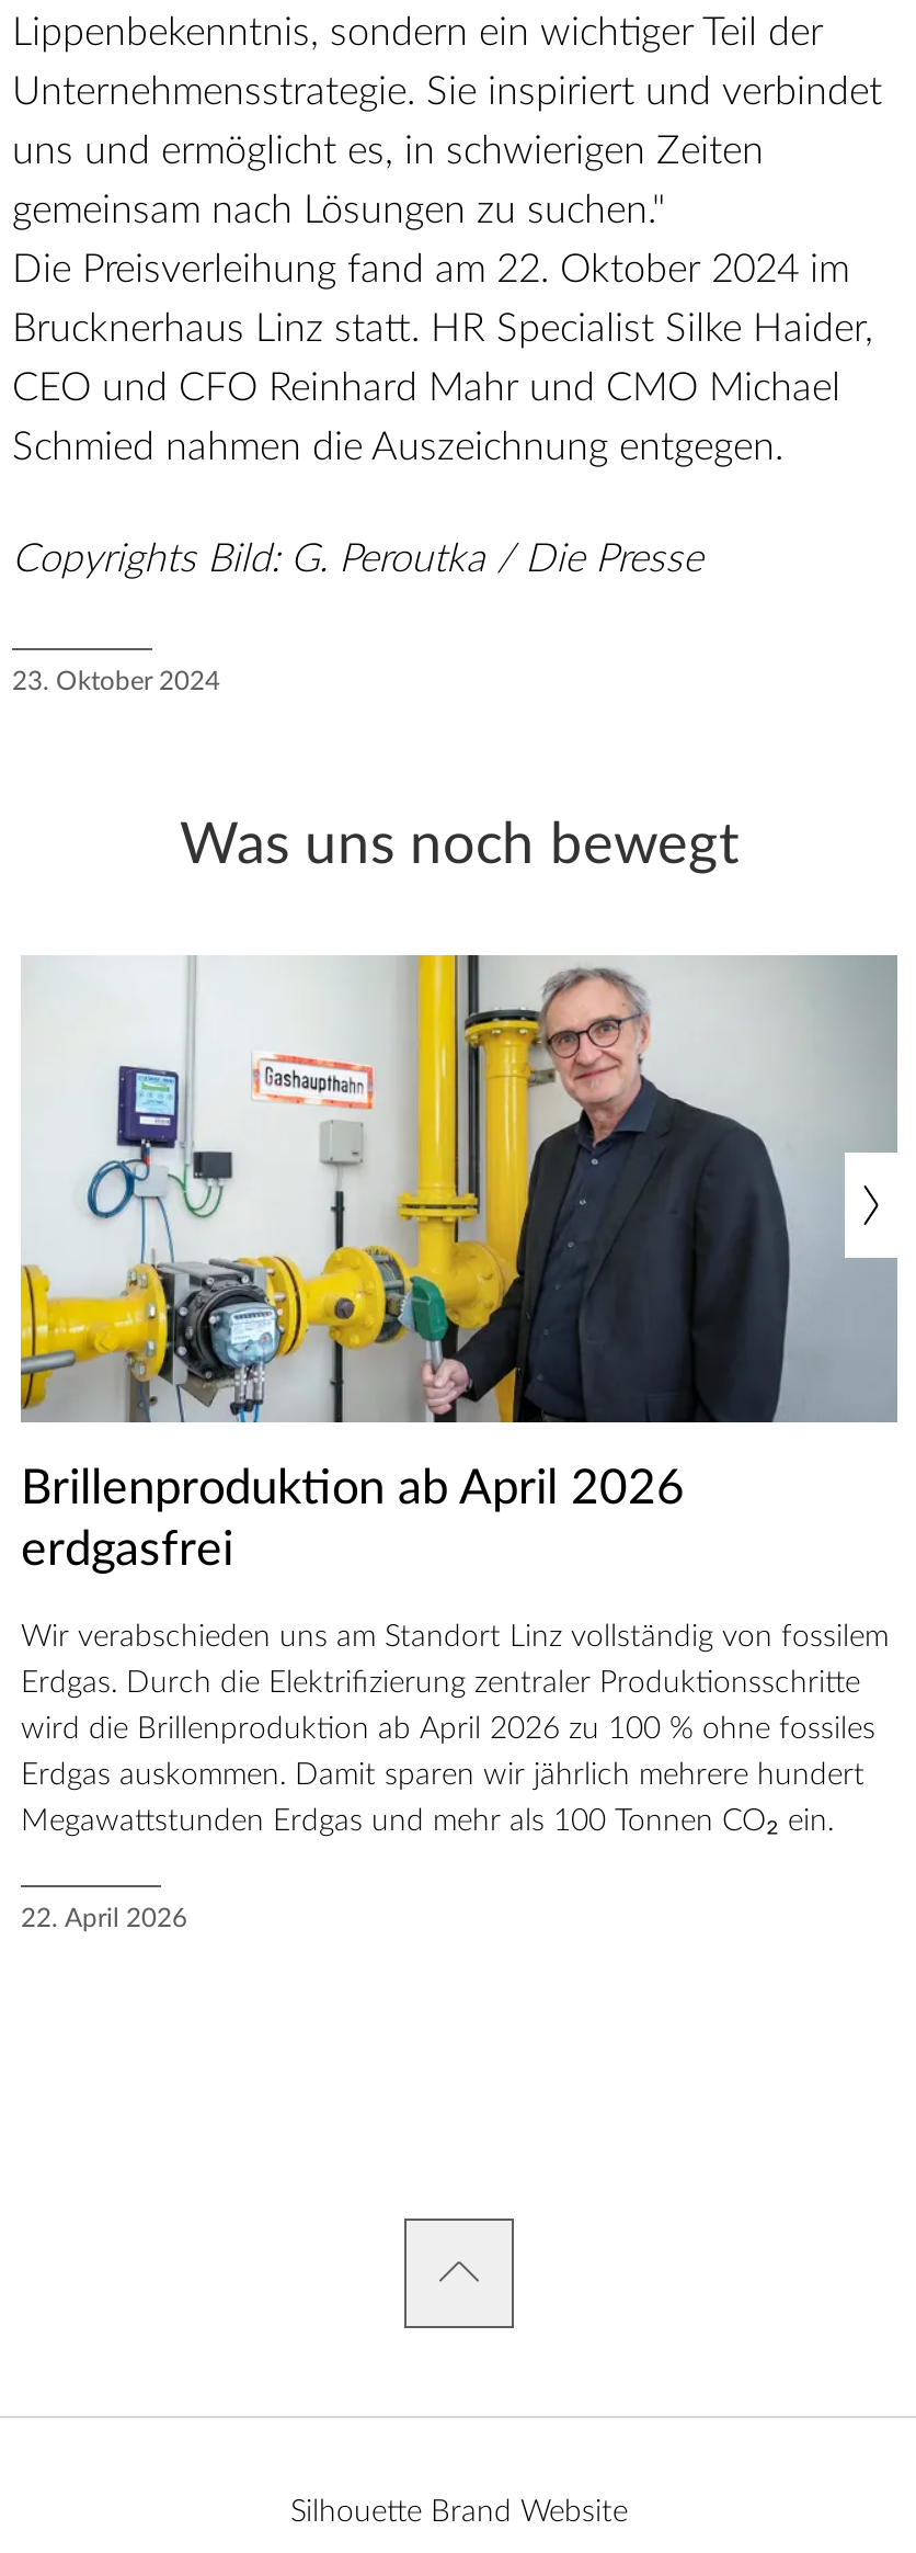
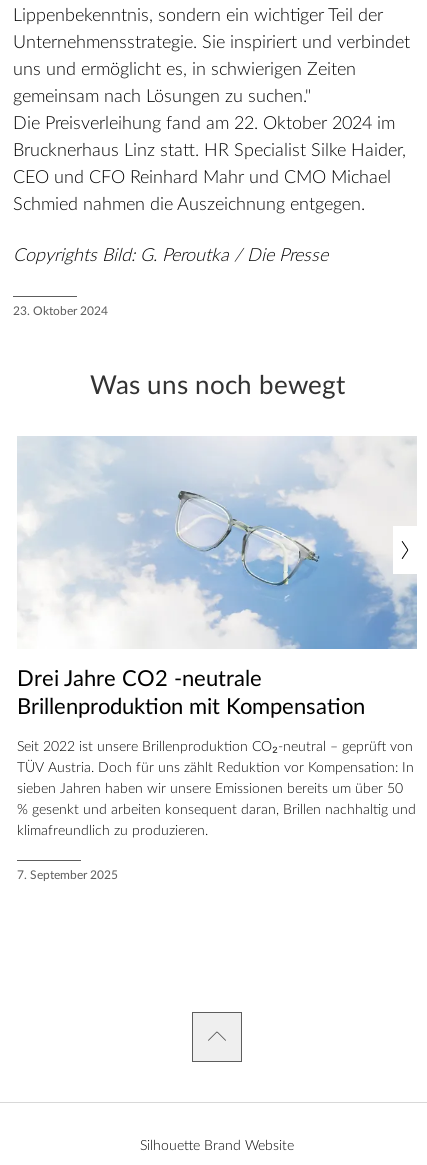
- [image]
- Brillenproduktion ab April 2026
- erdgasfrei
+ [image]
+ Drei Jahre CO2 -neutrale
+ Brillenproduktion mit Kompensation

- Wir verabschieden uns am Standort Linz vollständig von fossilem
+ Seit 2022 ist unsere Brillenproduktion CO₂-neutral – geprüft von

- Erdgas. Durch die Elektrifizierung zentraler Produktionsschritte
+ TÜV Austria. Doch für uns zählt Reduktion vor Kompensation: In

- wird die Brillenproduktion ab April 2026 zu 100 % ohne fossiles
+ sieben Jahren haben wir unsere Emissionen bereits um über 50

- Erdgas auskommen. Damit sparen wir jährlich mehrere hundert
+ % gesenkt und arbeiten konsequent daran, Brillen nachhaltig und

- Megawattstunden Erdgas und mehr als 100 Tonnen CO₂ ein.
+ klimafreundlich zu produzieren.

- 22. April 2026
+ 7. September 2025
